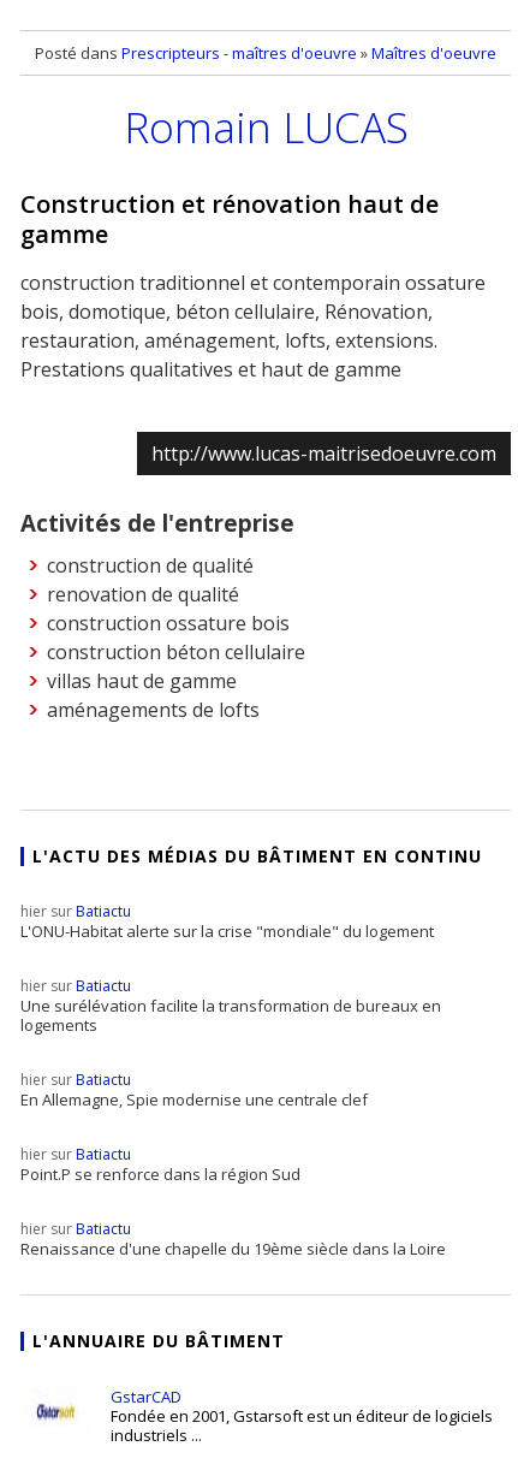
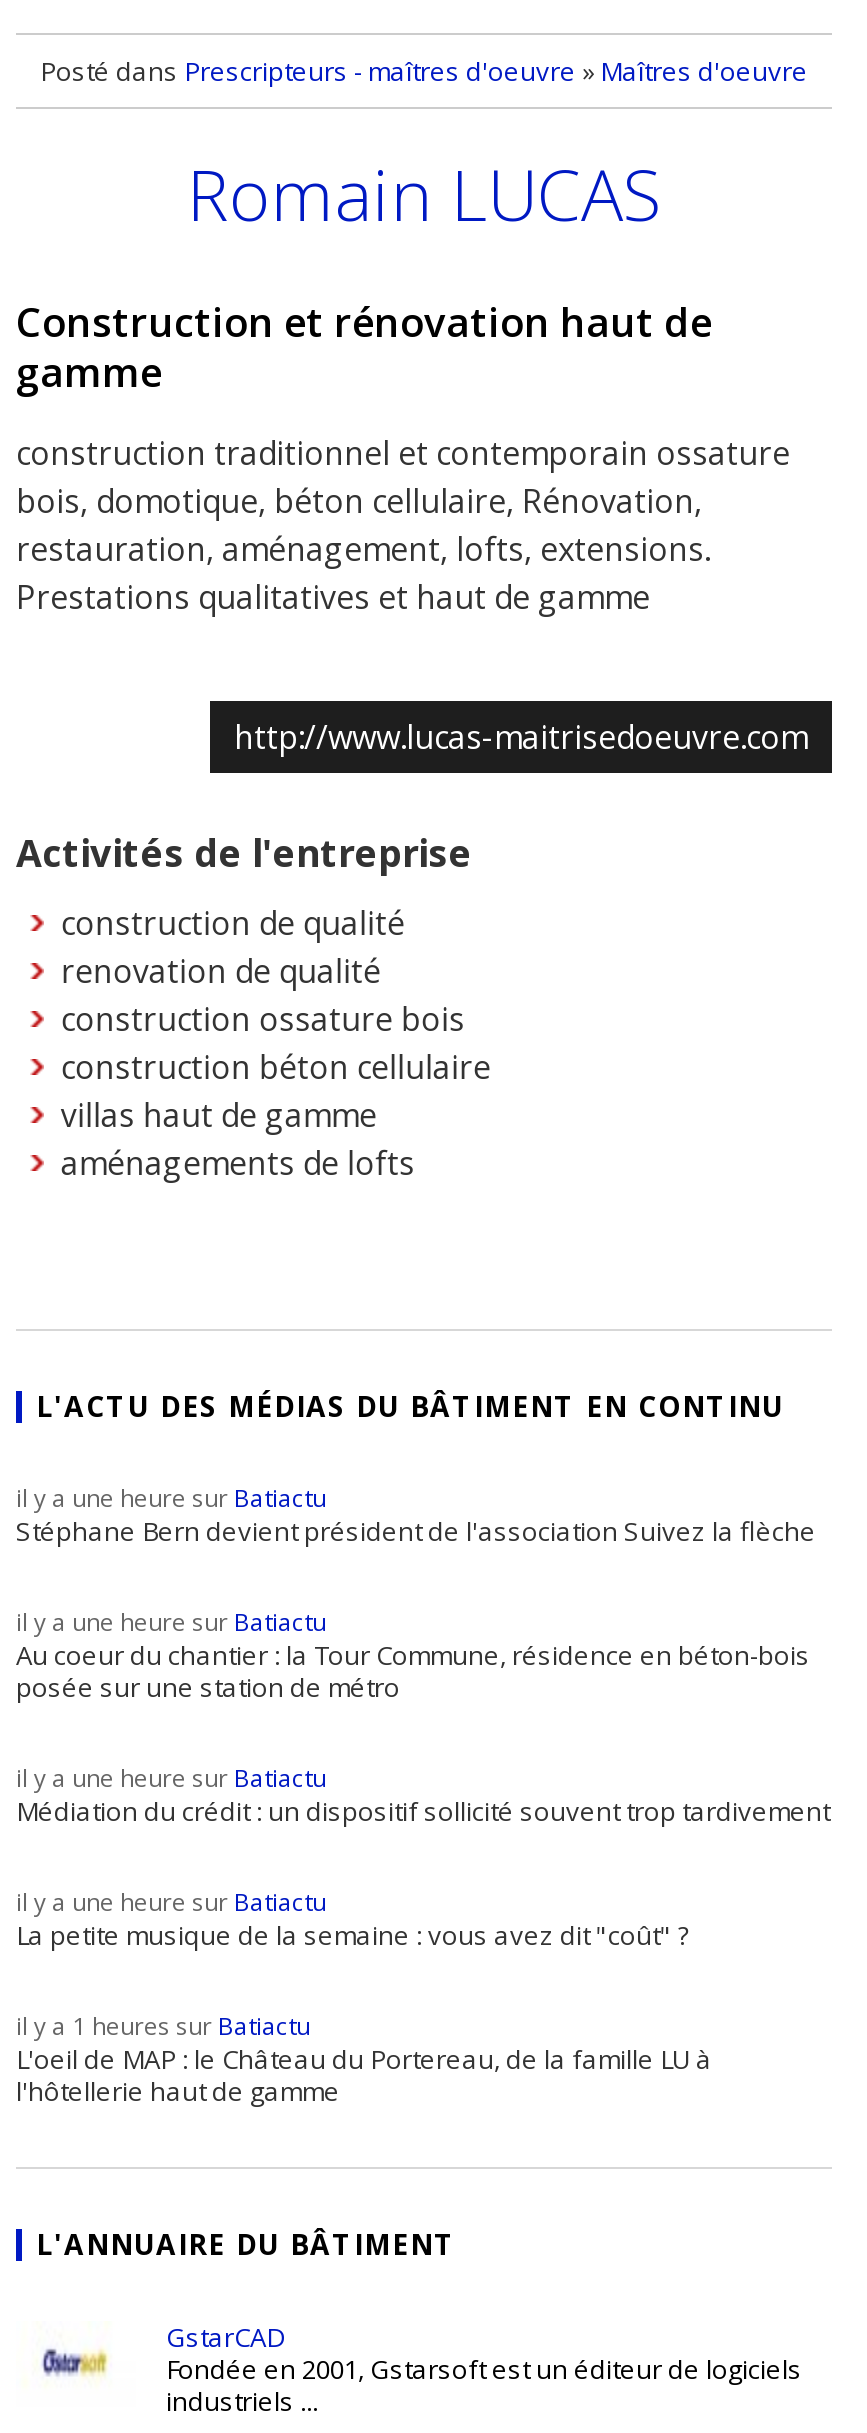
- hier sur Batiactu
- L'ONU-Habitat alerte sur la crise "mondiale" du logement
+ il y a une heure sur Batiactu
+ Stéphane Bern devient président de l'association Suivez la flèche

- hier sur Batiactu
- Une surélévation facilite la transformation de bureaux en
- logements
+ il y a une heure sur Batiactu
+ Au coeur du chantier : la Tour Commune, résidence en béton-bois
+ posée sur une station de métro

- hier sur Batiactu
- En Allemagne, Spie modernise une centrale clef
+ il y a une heure sur Batiactu
+ Médiation du crédit : un dispositif sollicité souvent trop tardivement

- hier sur Batiactu
- Point.P se renforce dans la région Sud
+ il y a une heure sur Batiactu
+ La petite musique de la semaine : vous avez dit "coût" ?

- hier sur Batiactu
- Renaissance d'une chapelle du 19ème siècle dans la Loire
+ il y a 1 heures sur Batiactu
+ L'oeil de MAP : le Château du Portereau, de la famille LU à
+ l'hôtellerie haut de gamme
